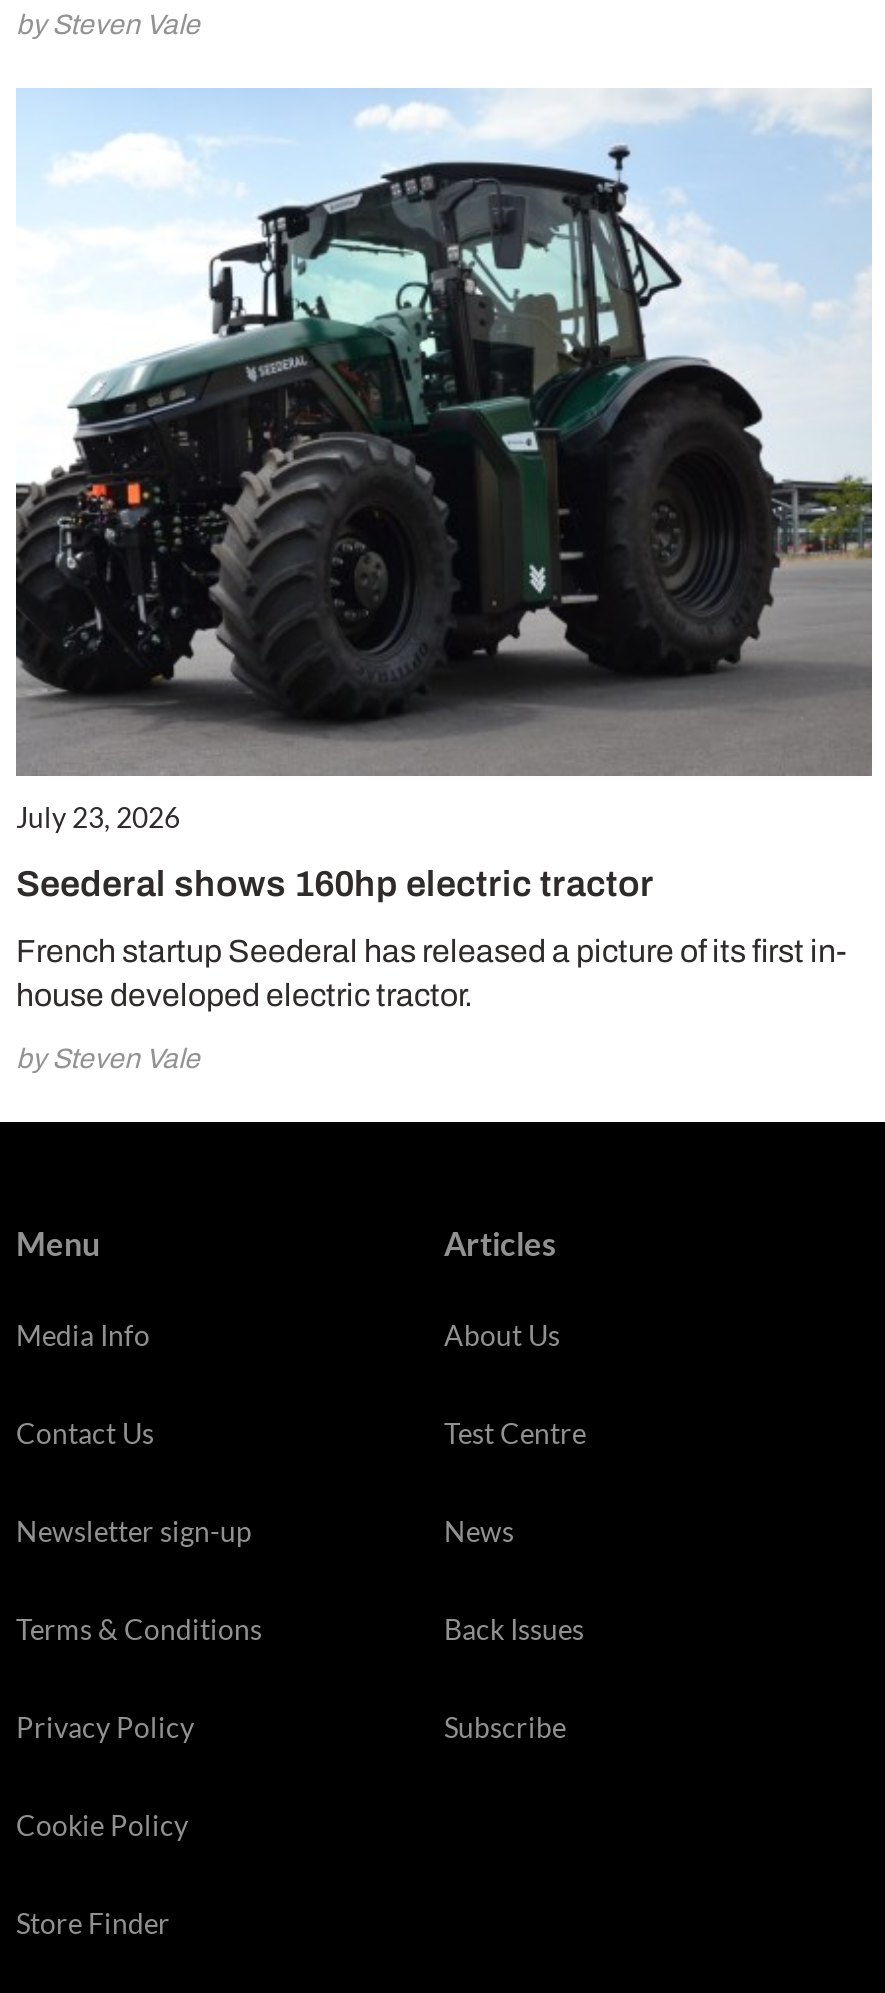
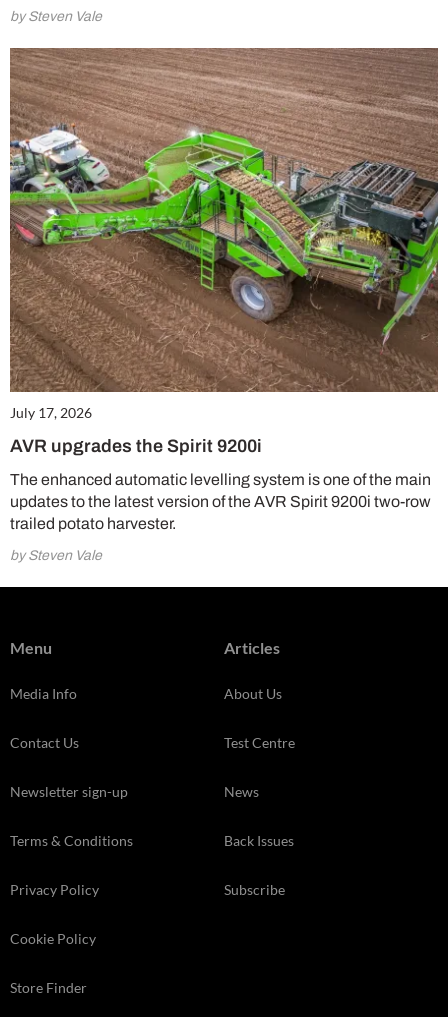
- [image]
- July 23, 2026
+ [image]
+ July 17, 2026

- Seederal shows 160hp electric tractor
+ AVR upgrades the Spirit 9200i

- French startup Seederal has released a picture of its first in-
- house developed electric tractor.
+ The enhanced automatic levelling system is one of the main
+ updates to the latest version of the AVR Spirit 9200i two-row
+ trailed potato harvester.
